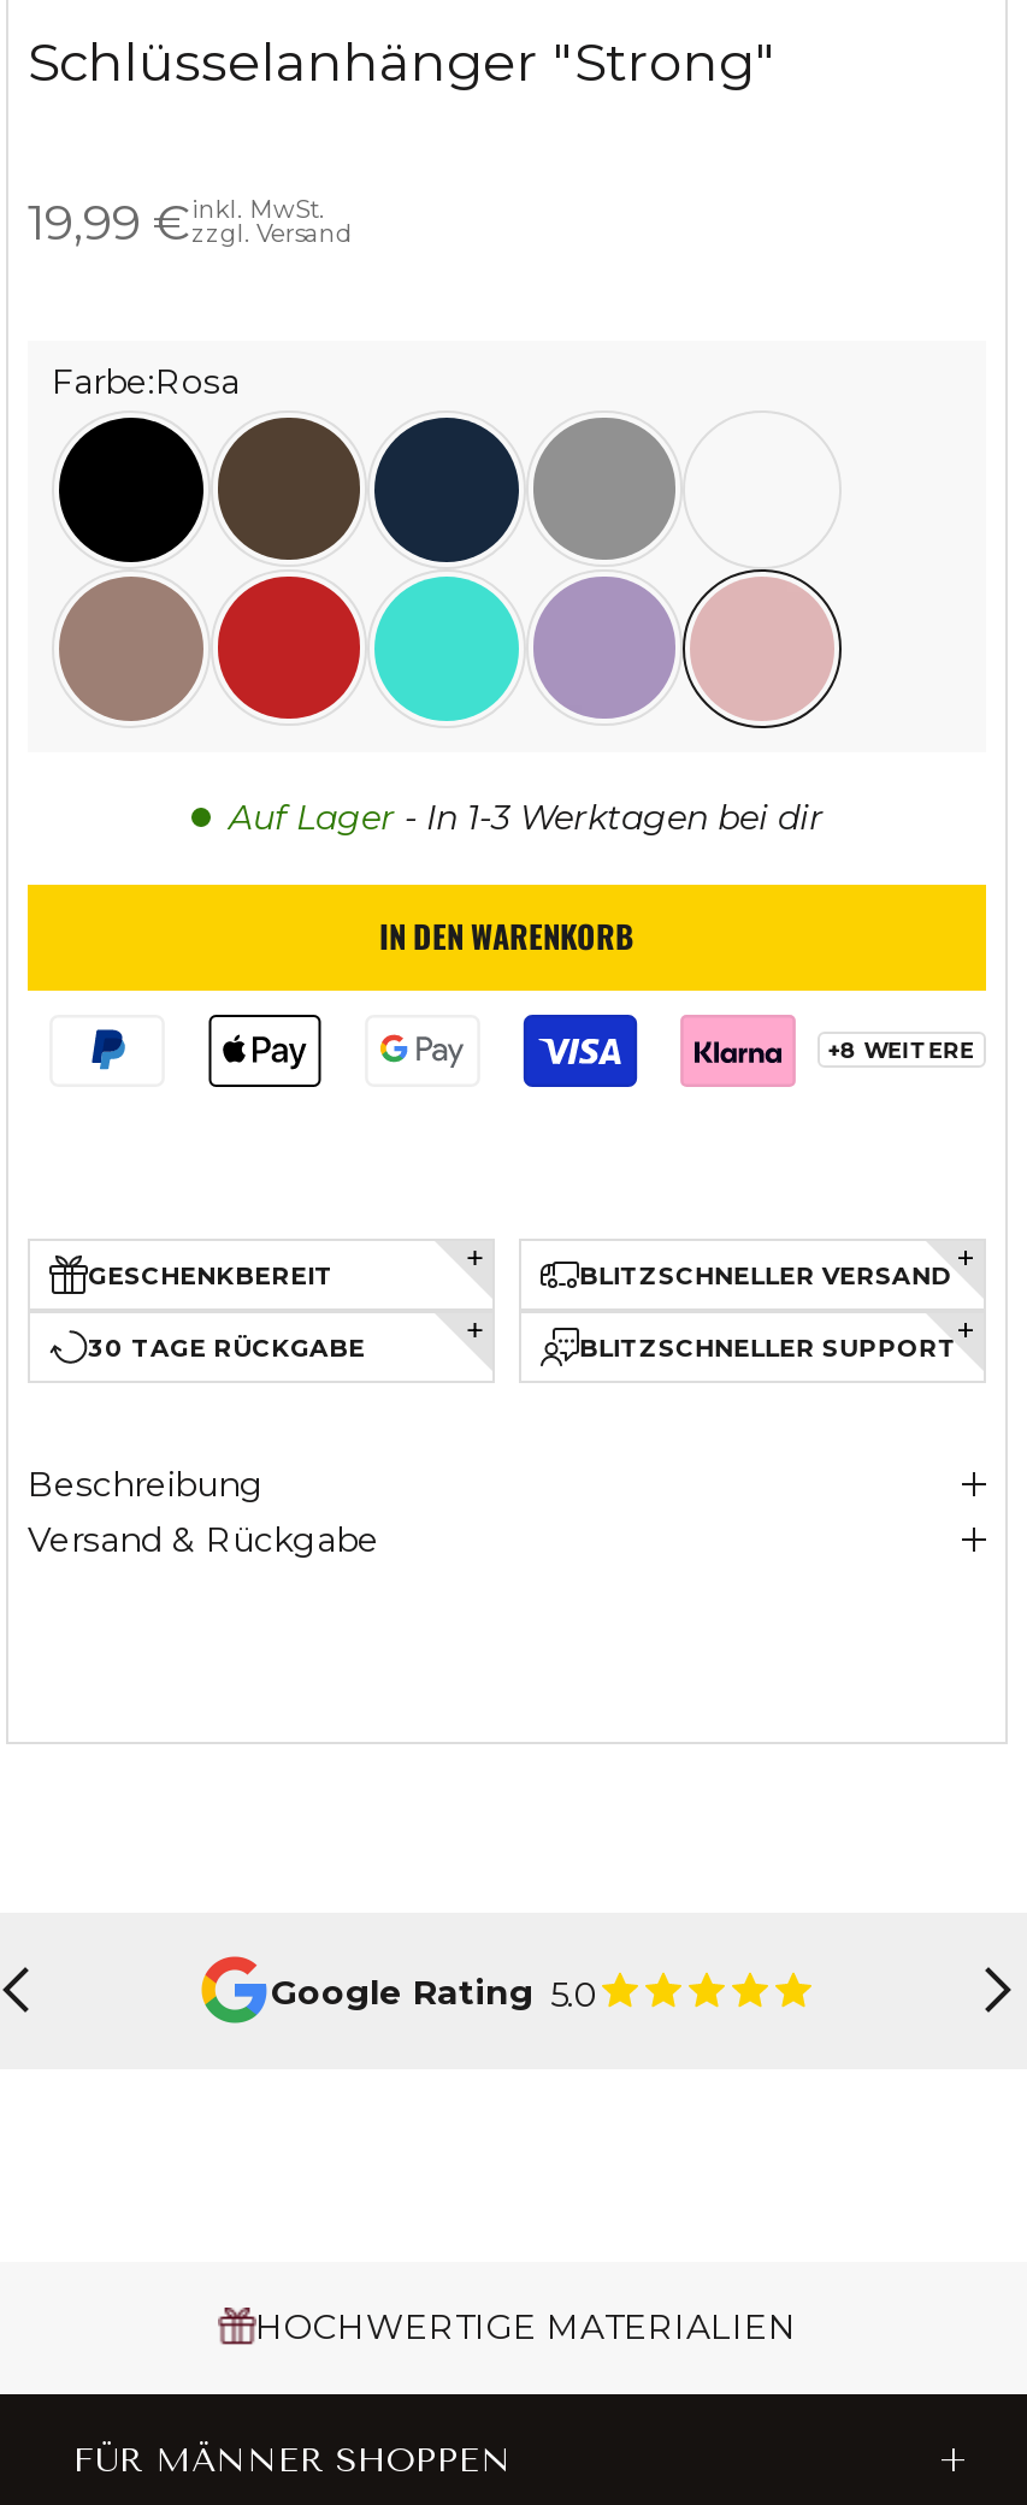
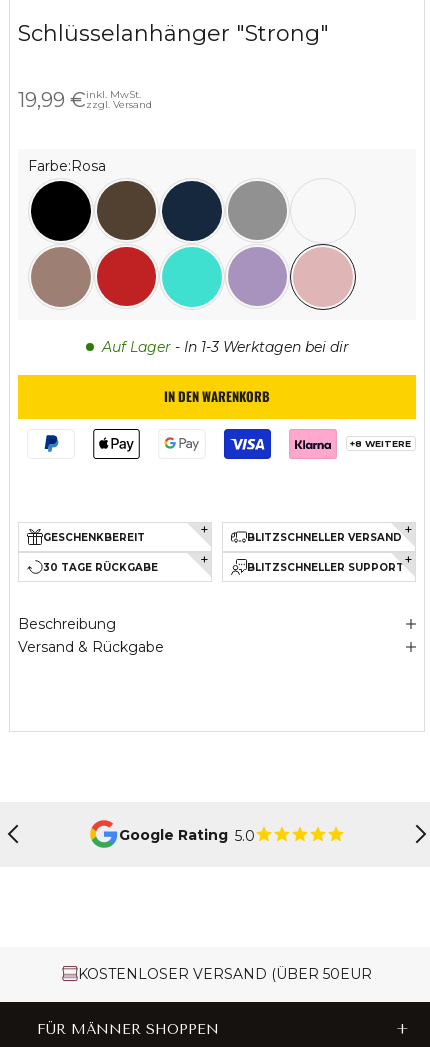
- HOCHWERTIGE MATERIALIEN
+ KOSTENLOSER VERSAND (ÜBER 50EUR
